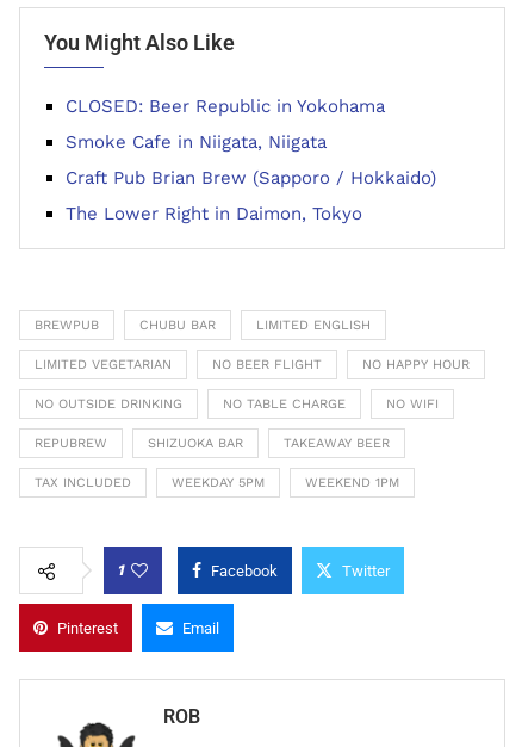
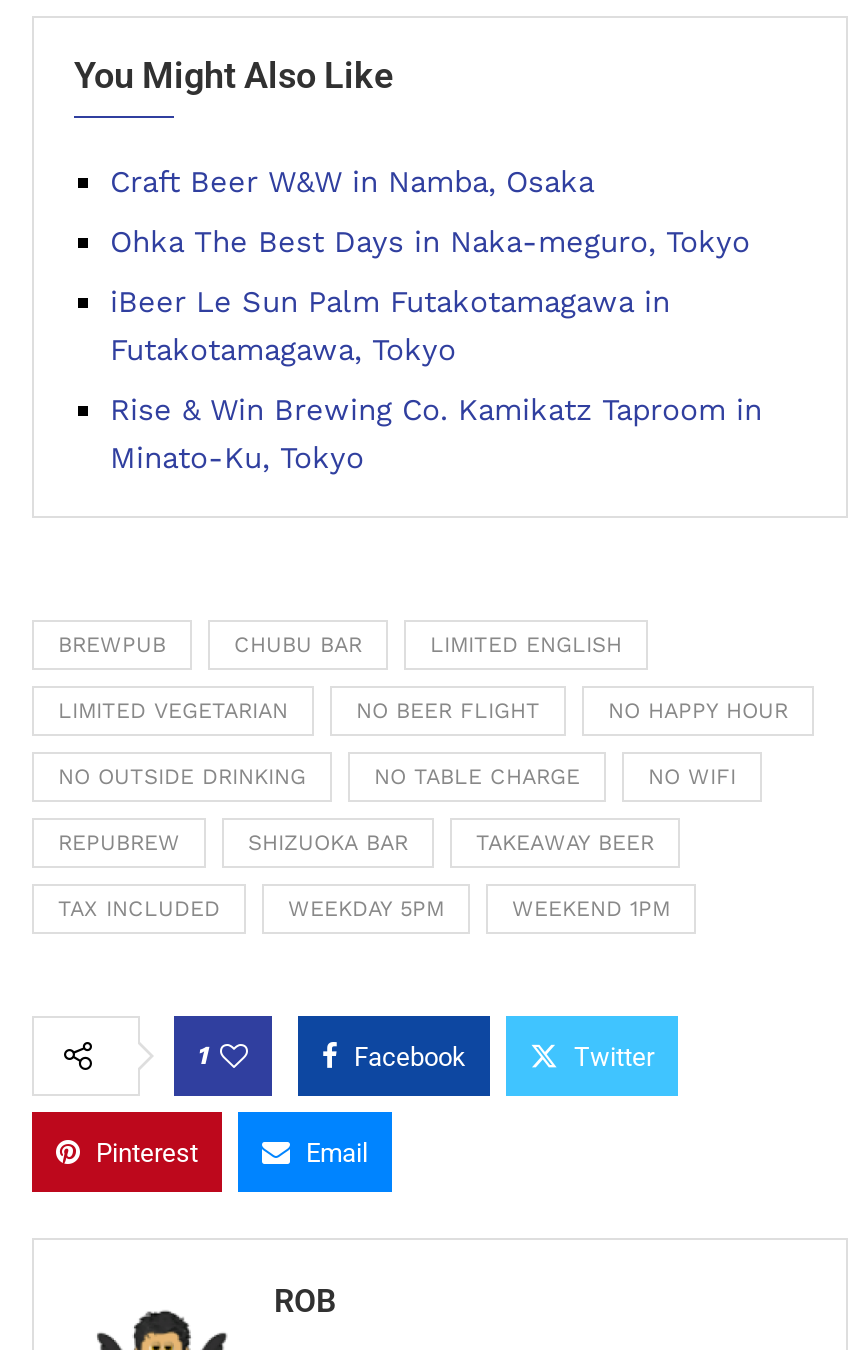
- CLOSED: Beer Republic in Yokohama
+ Craft Beer W&W in Namba, Osaka

- Smoke Cafe in Niigata, Niigata
+ Ohka The Best Days in Naka-meguro, Tokyo

- Craft Pub Brian Brew (Sapporo / Hokkaido)
+ iBeer Le Sun Palm Futakotamagawa in
+ Futakotamagawa, Tokyo

- The Lower Right in Daimon, Tokyo
+ Rise & Win Brewing Co. Kamikatz Taproom in
+ Minato-Ku, Tokyo
